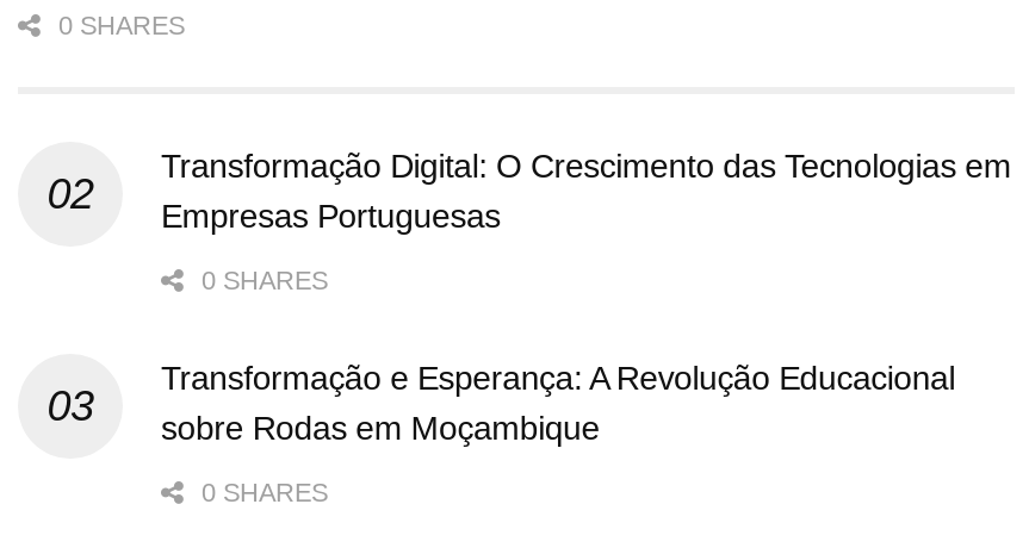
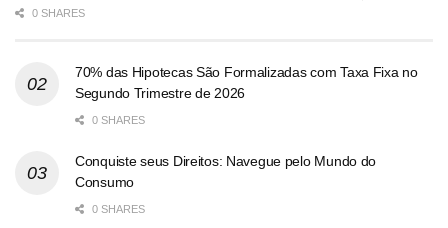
- Transformação Digital: O Crescimento das Tecnologias em
- Empresas Portuguesas
+ 70% das Hipotecas São Formalizadas com Taxa Fixa no
+ Segundo Trimestre de 2026

- Transformação e Esperança: A Revolução Educacional
- sobre Rodas em Moçambique
+ Conquiste seus Direitos: Navegue pelo Mundo do
+ Consumo
